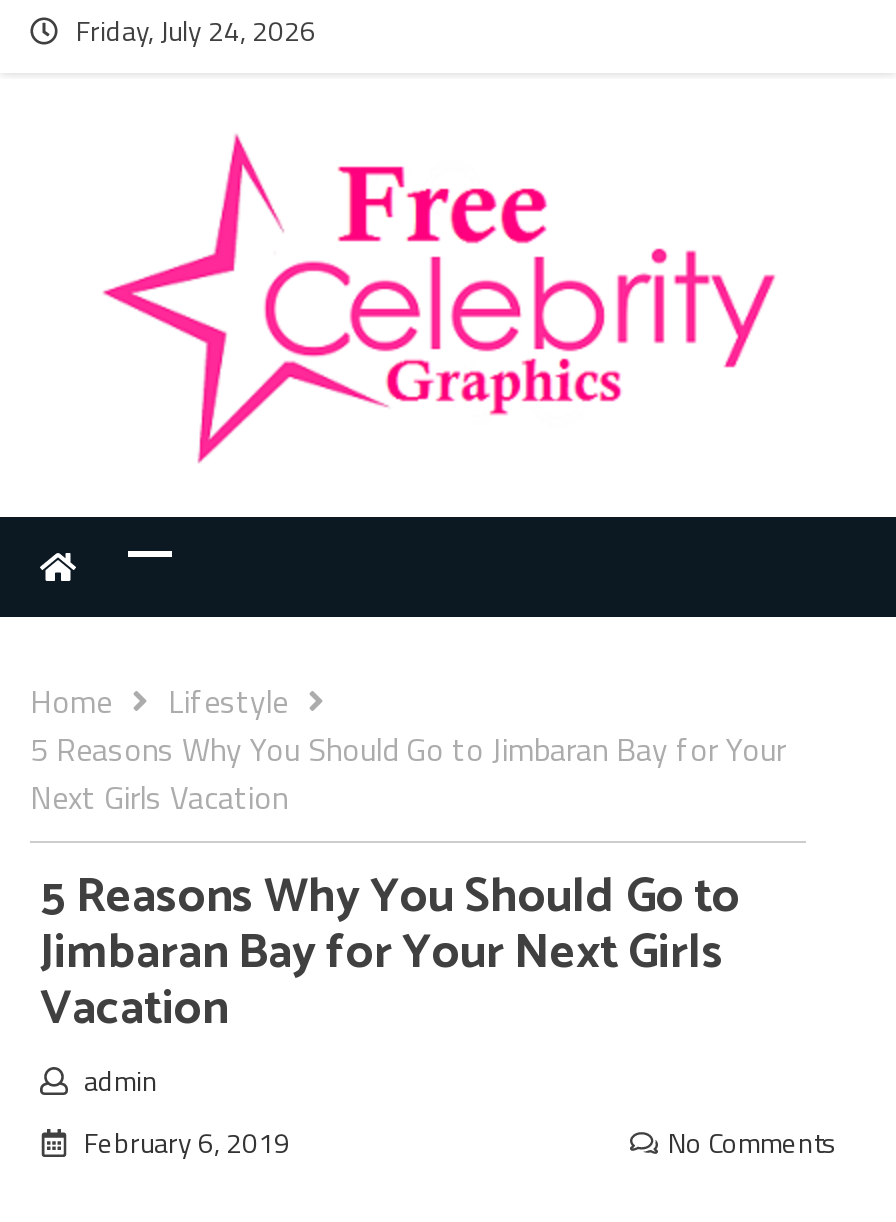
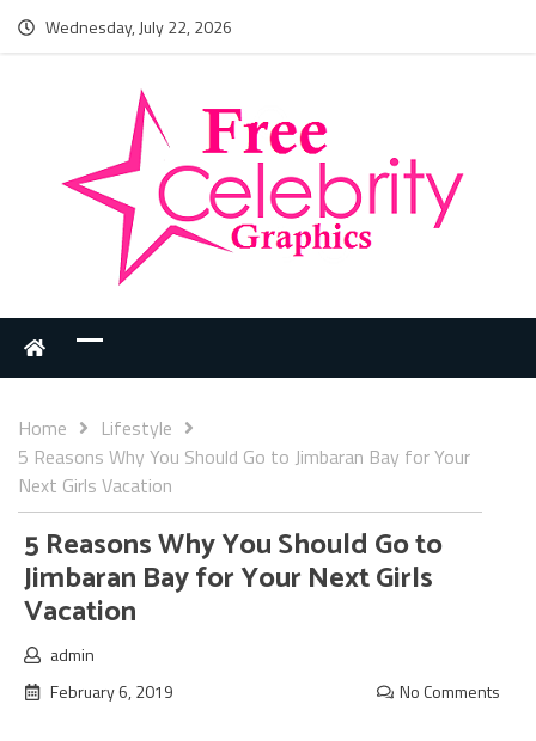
- Friday, July 24, 2026
+ Wednesday, July 22, 2026
